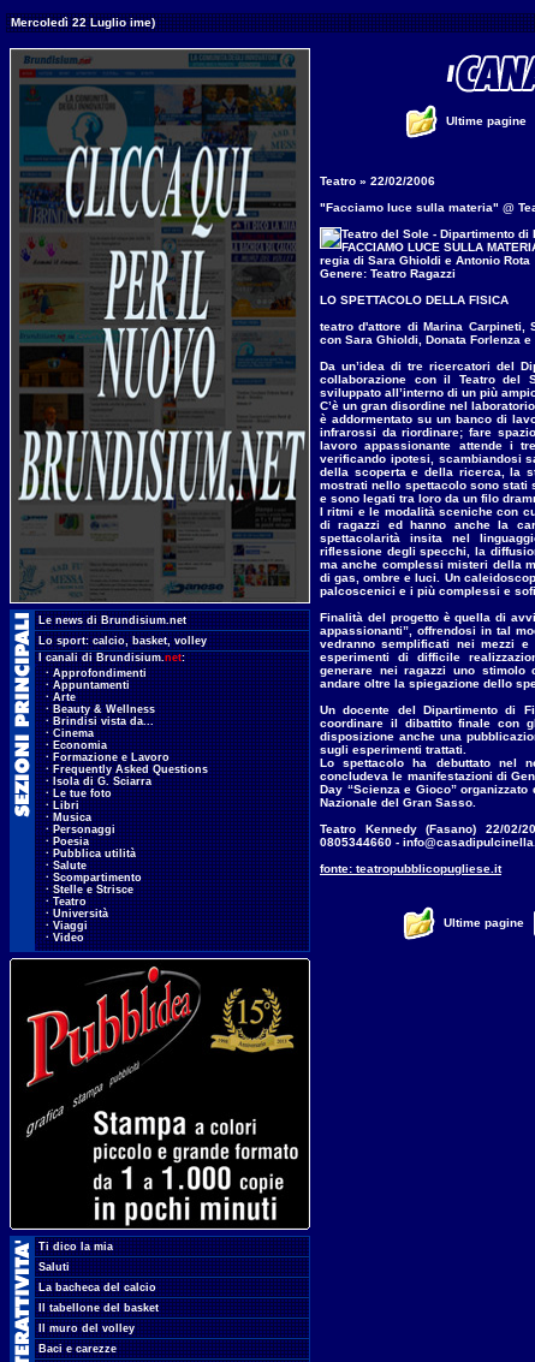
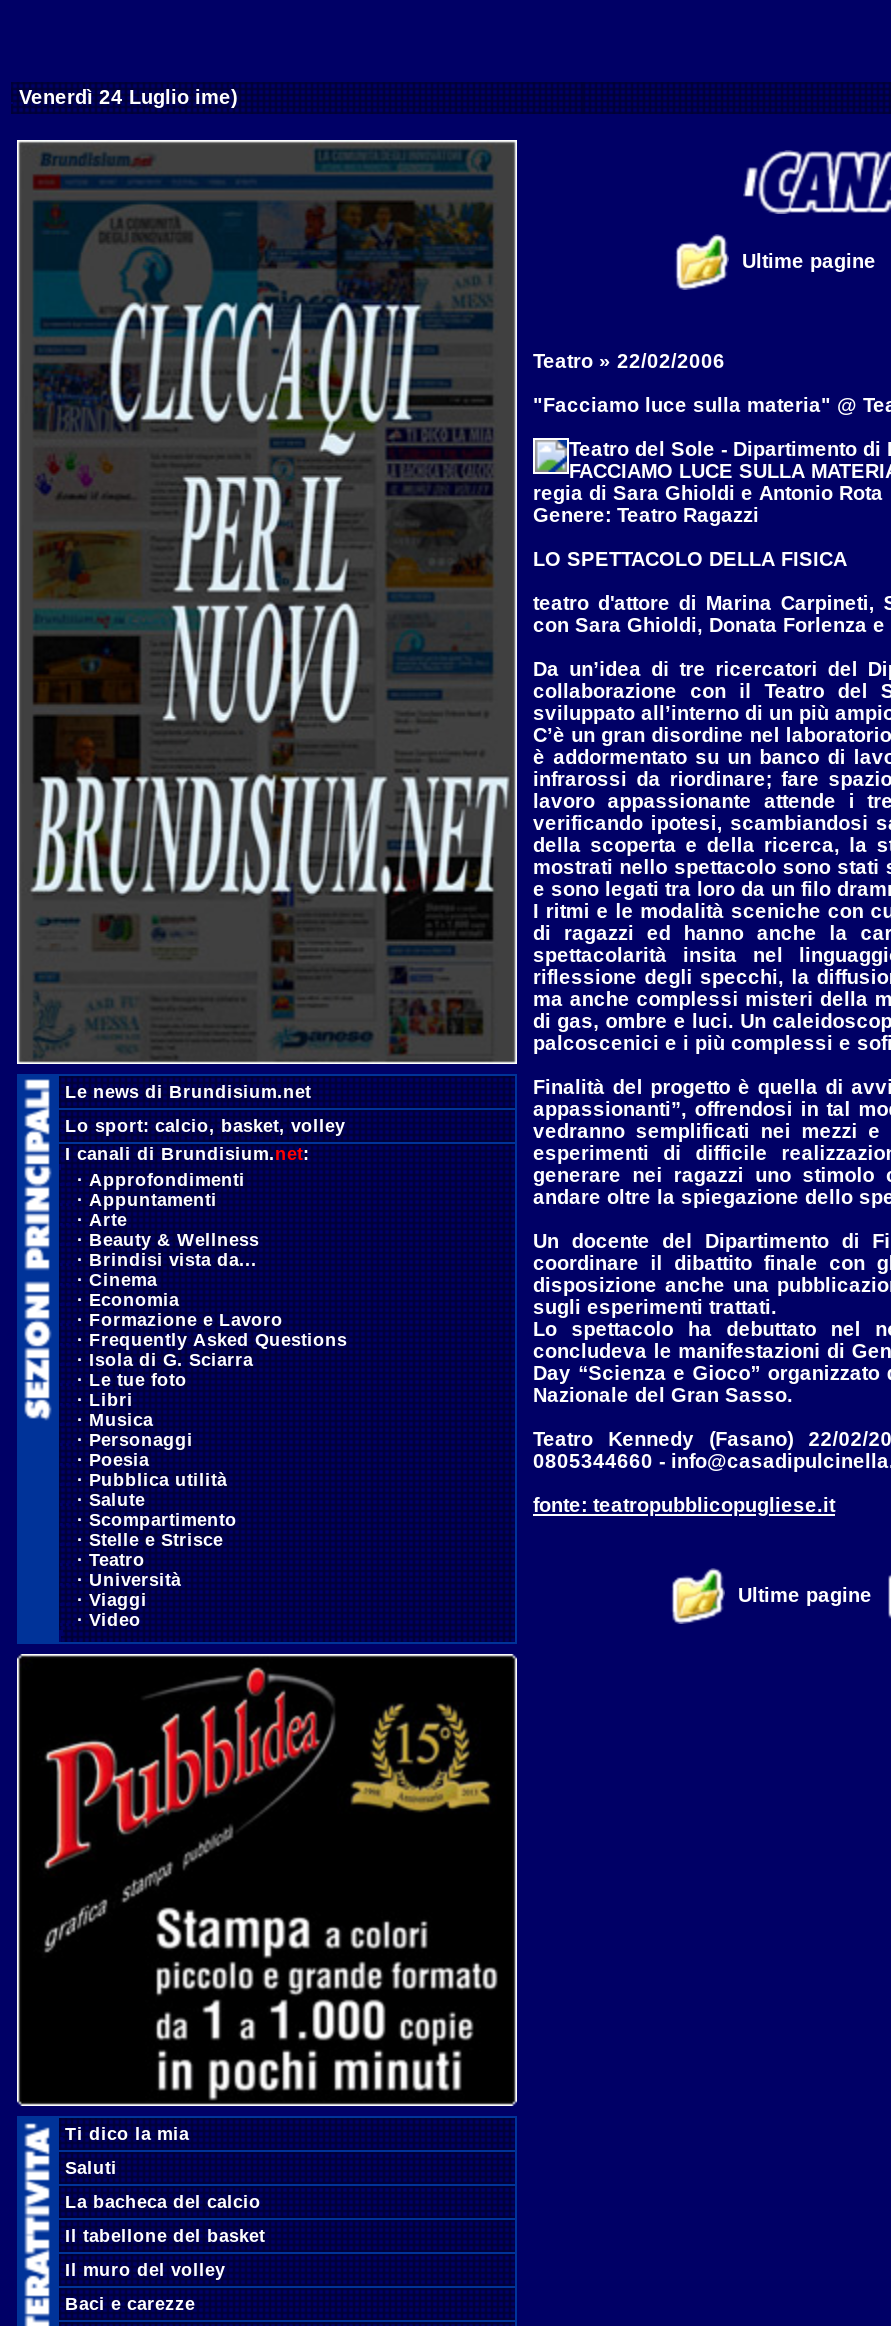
- Mercoledì 22 Luglio ime)
+ Venerdì 24 Luglio ime)
